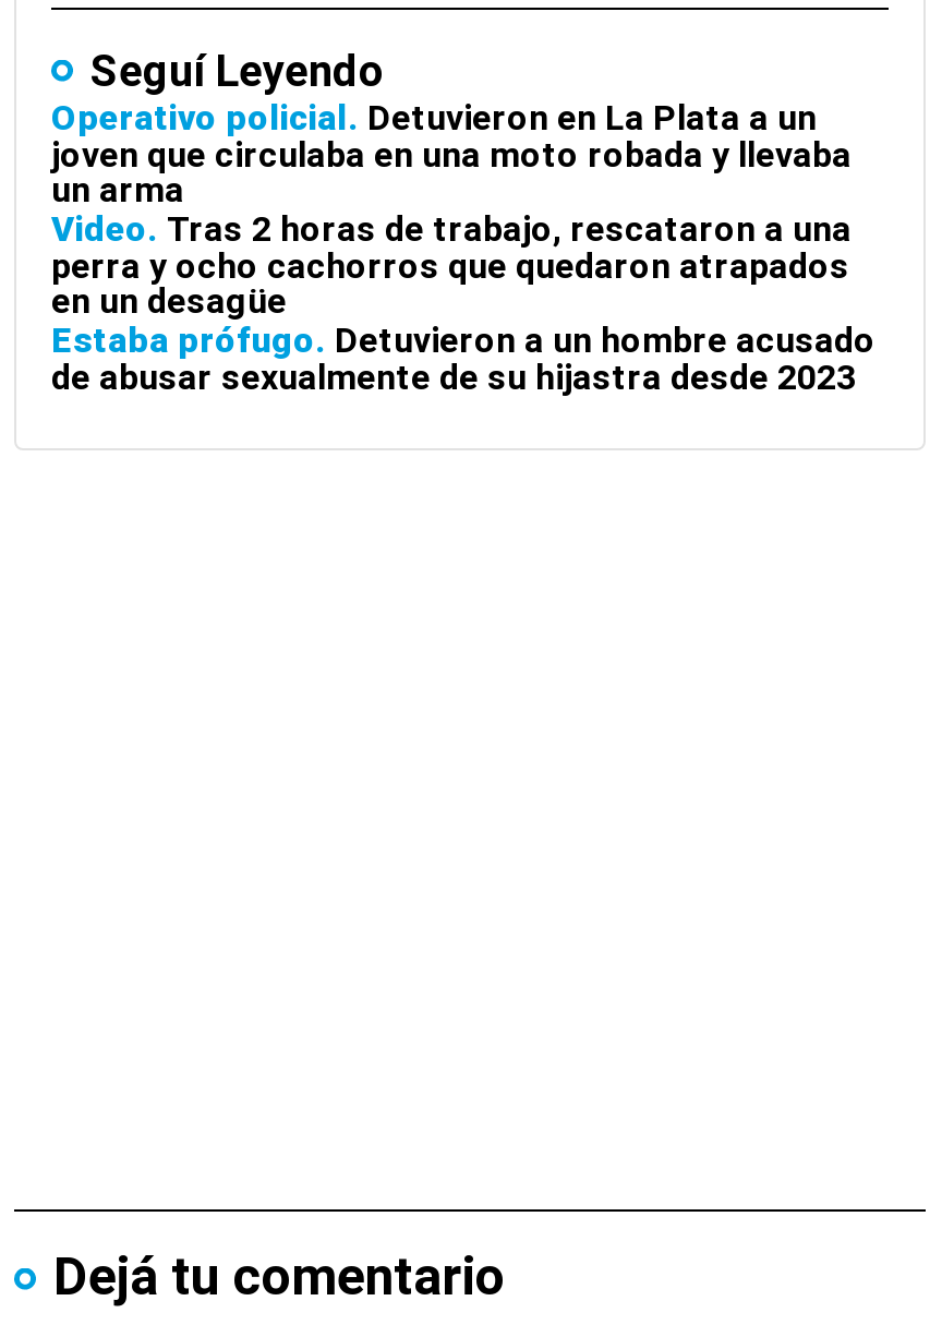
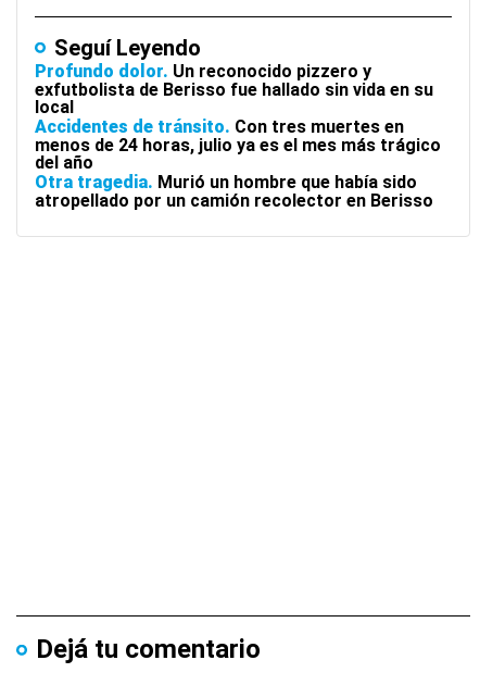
- Operativo policial Detuvieron en La Plata a un
- joven que circulaba en una moto robada y llevaba
- un arma
- Video Tras 2 horas de trabajo, rescataron a una
- perra y ocho cachorros que quedaron atrapados
- en un desagüe
- Estaba prófugo Detuvieron a un hombre acusado
- de abusar sexualmente de su hijastra desde 2023
+ Profundo dolor Un reconocido pizzero y
+ exfutbolista de Berisso fue hallado sin vida en su
+ local
+ Accidentes de tránsito Con tres muertes en
+ menos de 24 horas, julio ya es el mes más trágico
+ del año
+ Otra tragedia Murió un hombre que había sido
+ atropellado por un camión recolector en Berisso
